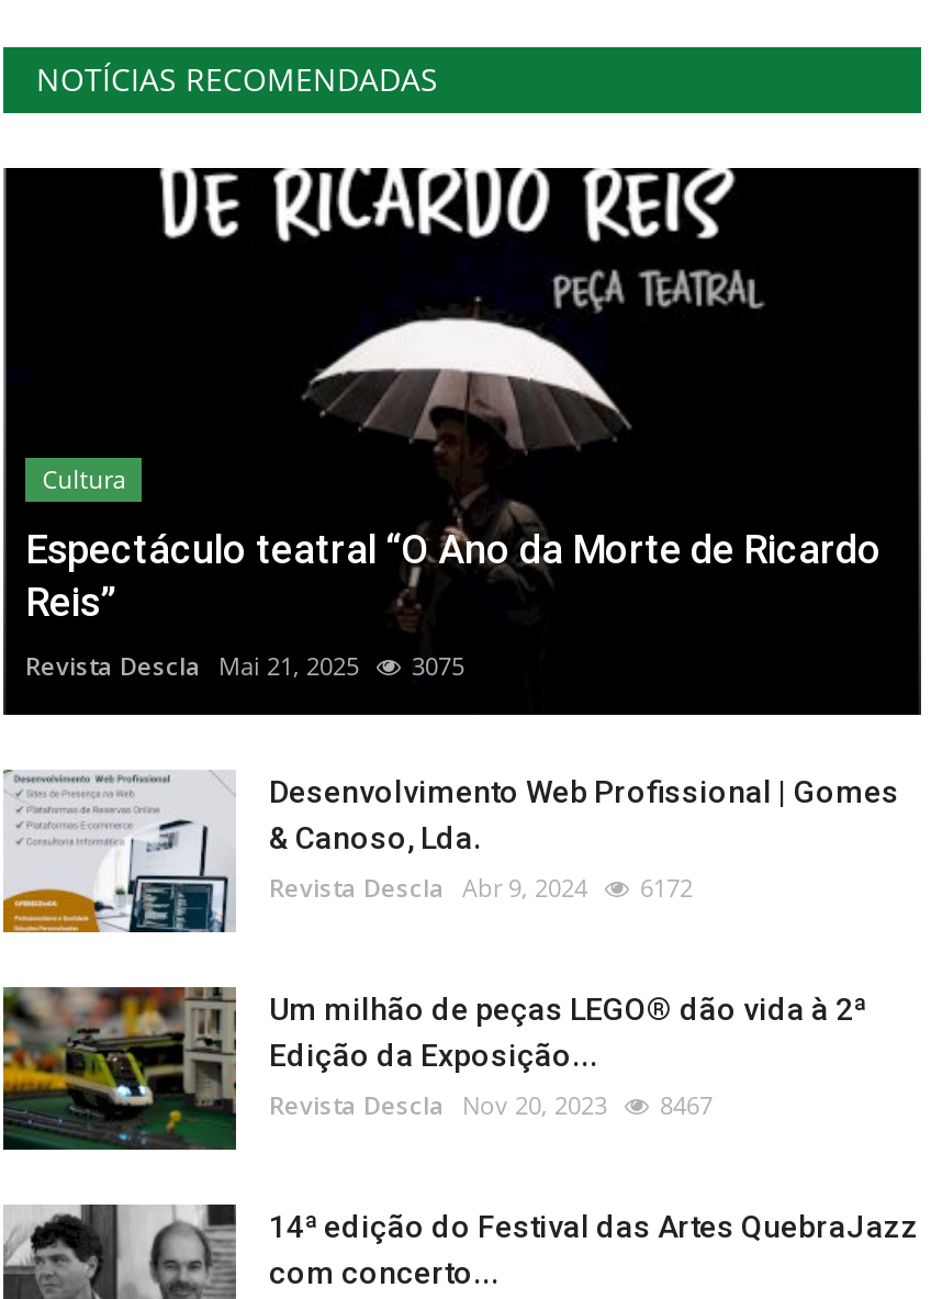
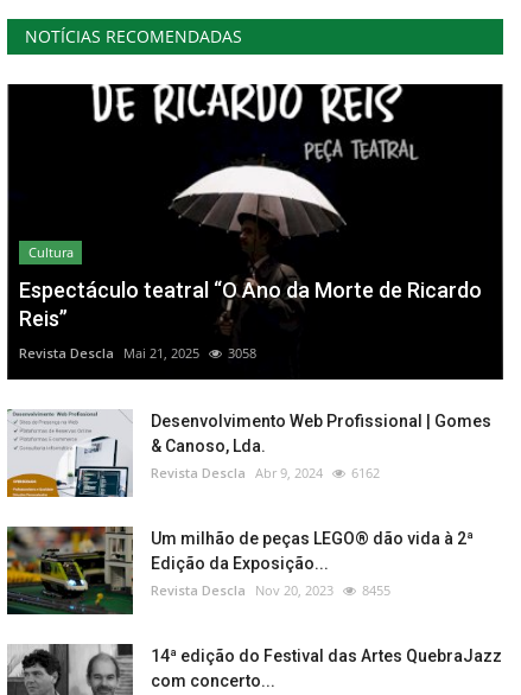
- Revista Descla Mai 21, 2025 3075
+ Revista Descla Mai 21, 2025 3058

- Revista Descla Abr 9, 2024 6172
+ Revista Descla Abr 9, 2024 6162

- Revista Descla Nov 20, 2023 8467
+ Revista Descla Nov 20, 2023 8455
